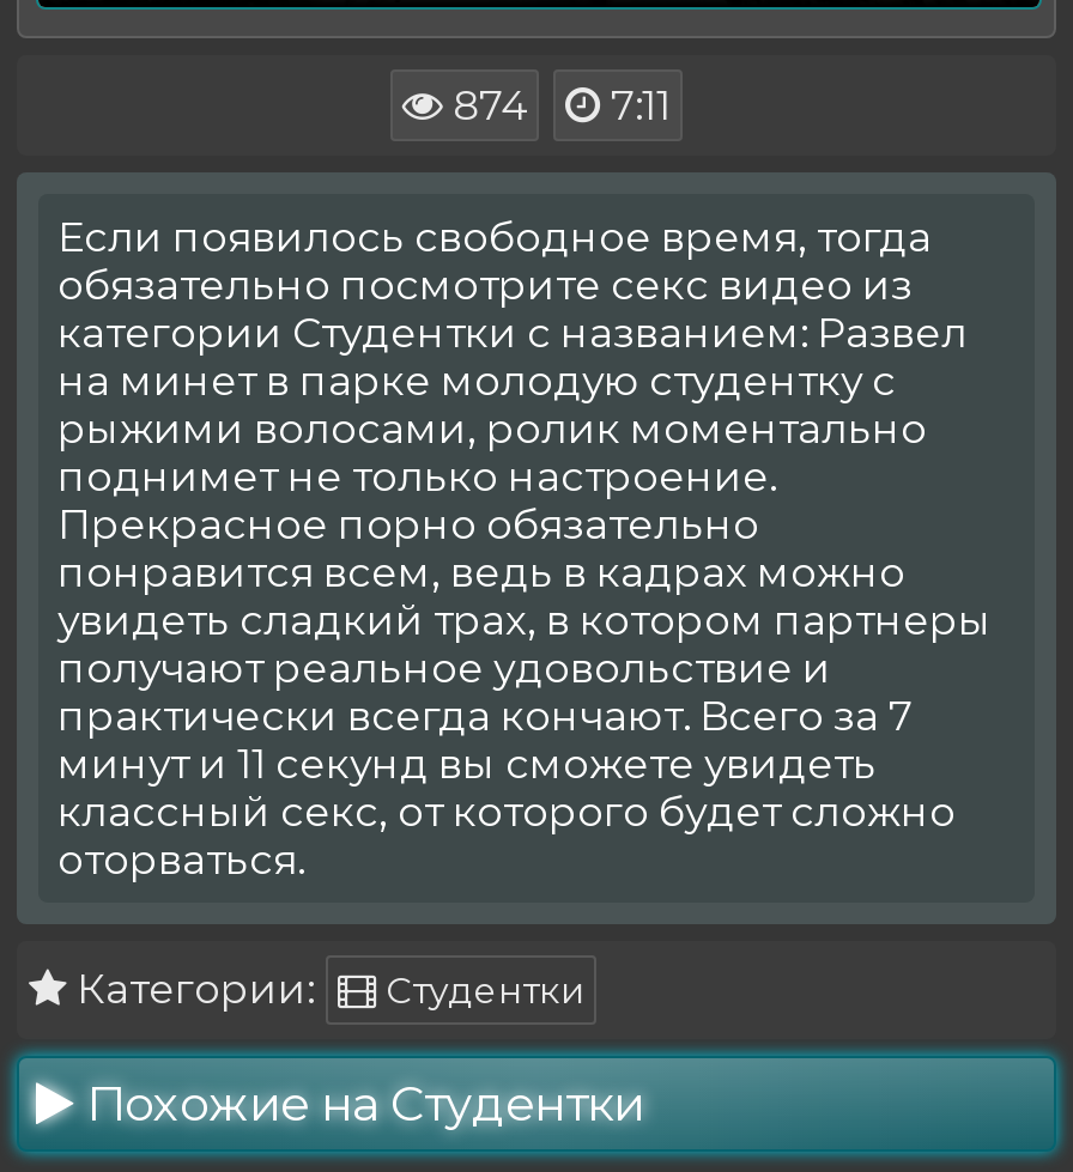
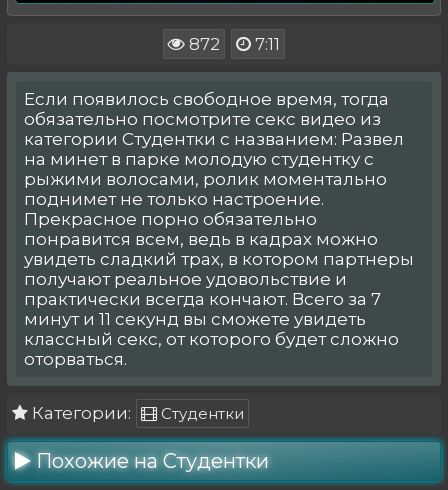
- 874 7:11
+ 872 7:11
